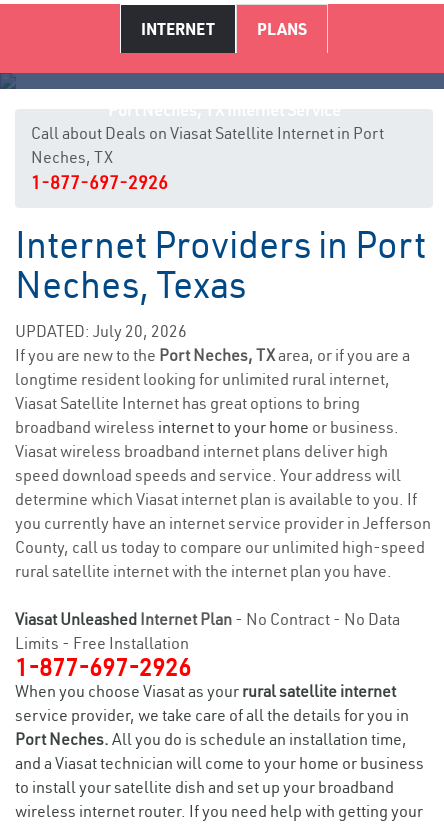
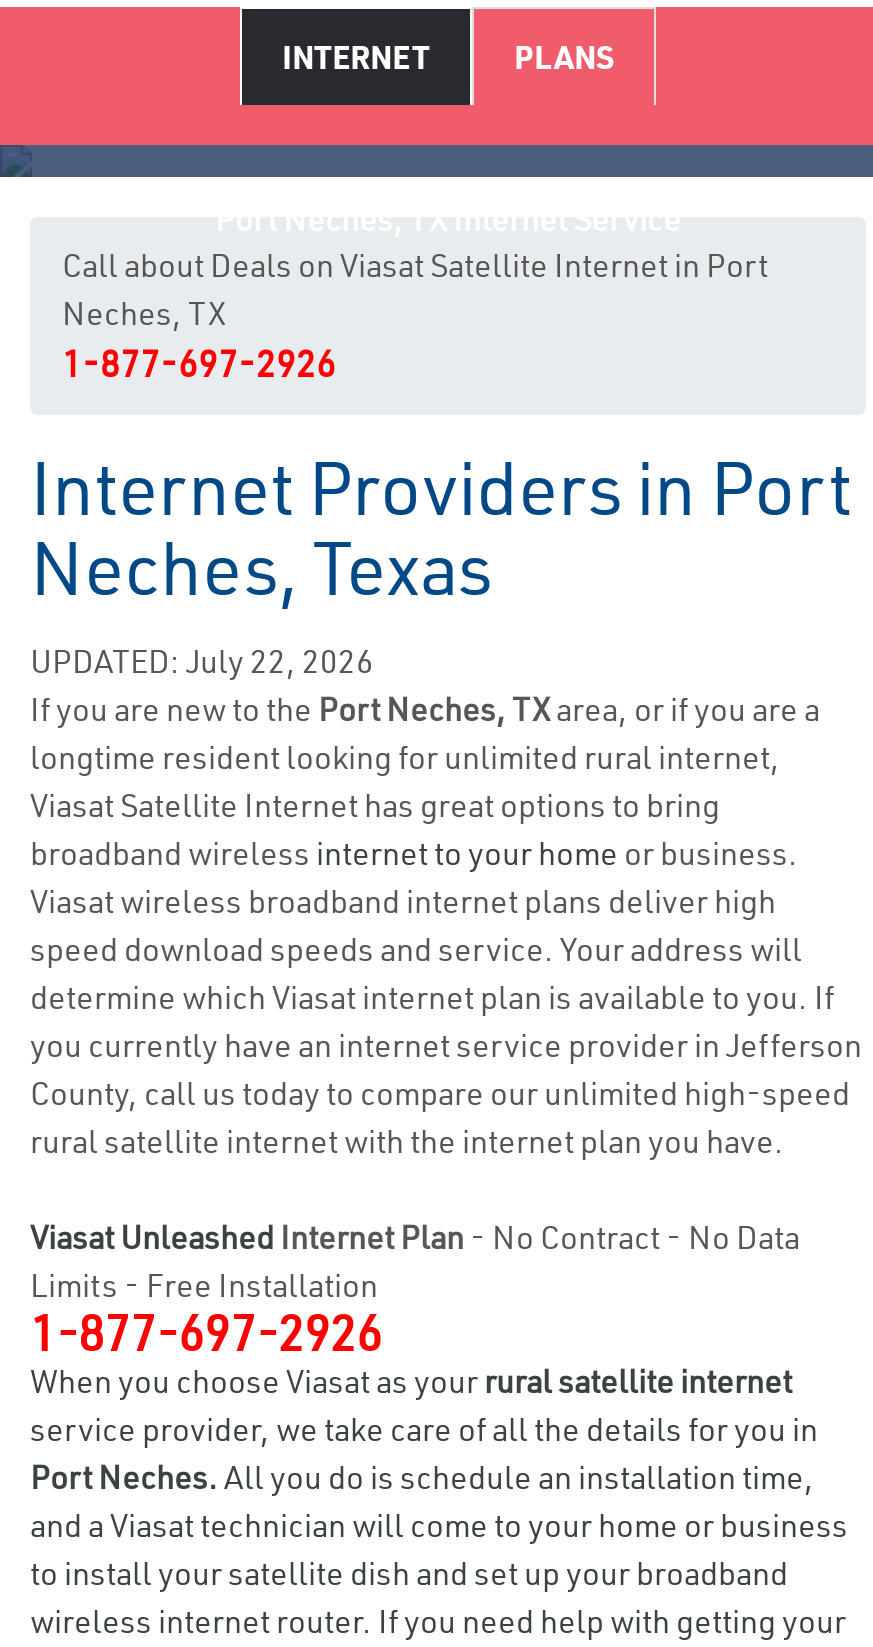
- UPDATED: July 20, 2026
+ UPDATED: July 22, 2026
